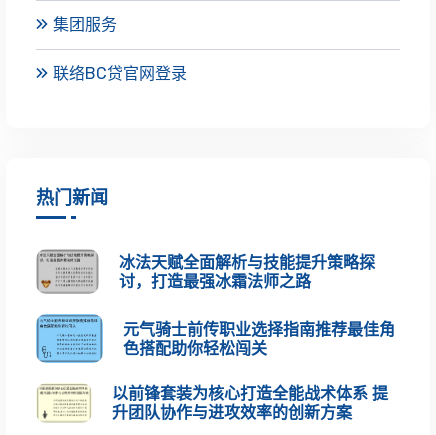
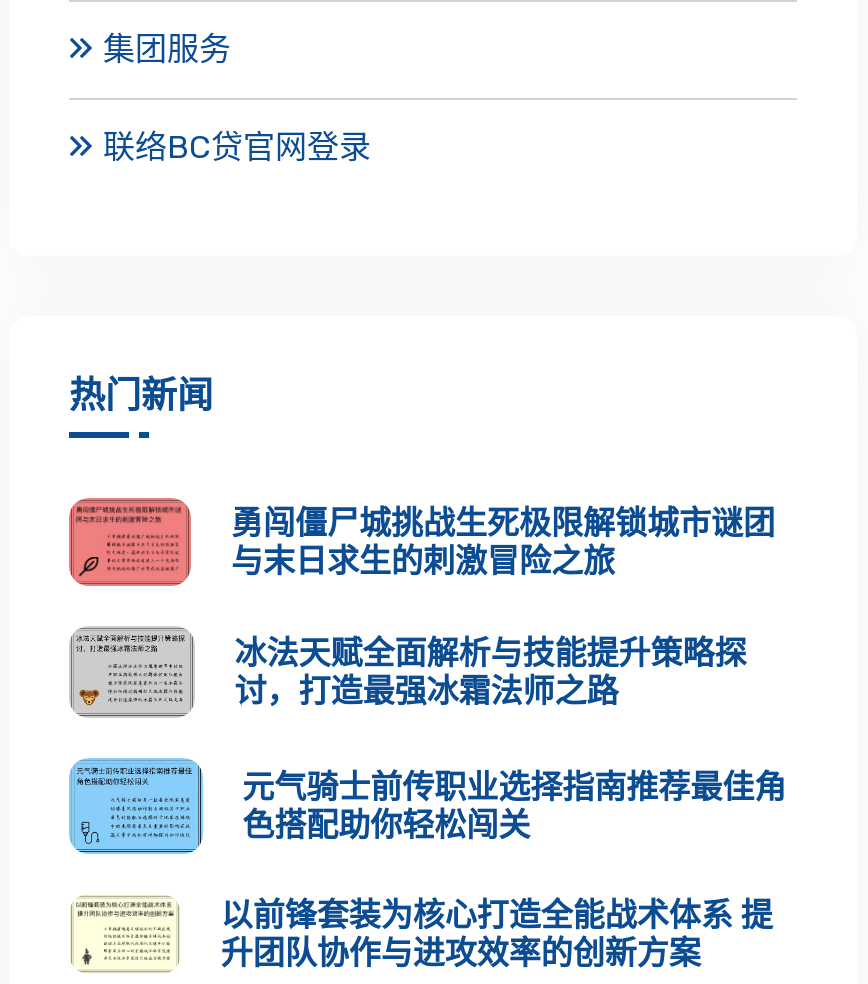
+ [image]
+ 勇闯僵尸城挑战生死极限解锁城市谜团
+ 与末日求生的刺激冒险之旅
